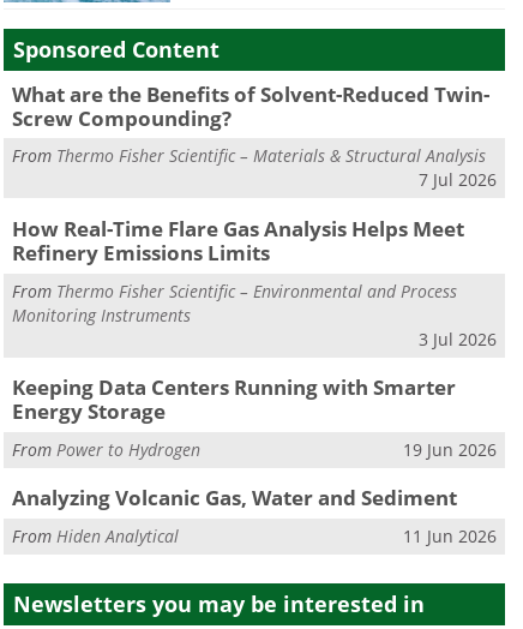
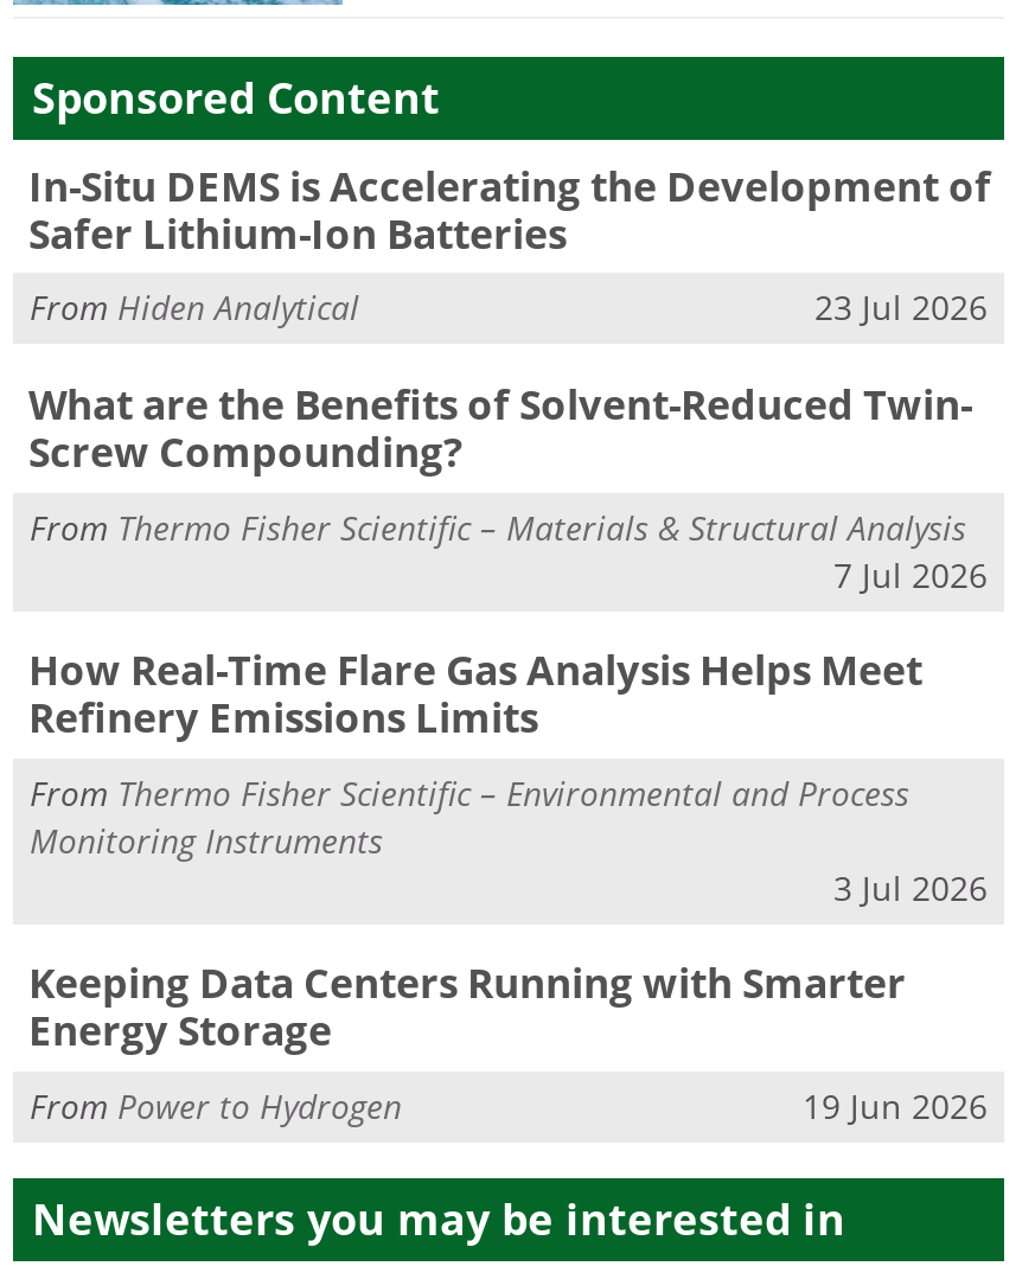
+ In-Situ DEMS is Accelerating the Development of
+ Safer Lithium-Ion Batteries
+ 23 Jul 2026

moved down: What are the Benefits of Solvent-Reduced Twin- | Screw Compounding? | From Thermo Fisher Scientific – Materials & Structural Analysis | ... | From Power to Hydrogen | 19 Jun 2026

- Analyzing Volcanic Gas, Water and Sediment
- 11 Jun 2026

moved up: From Hiden Analytical
